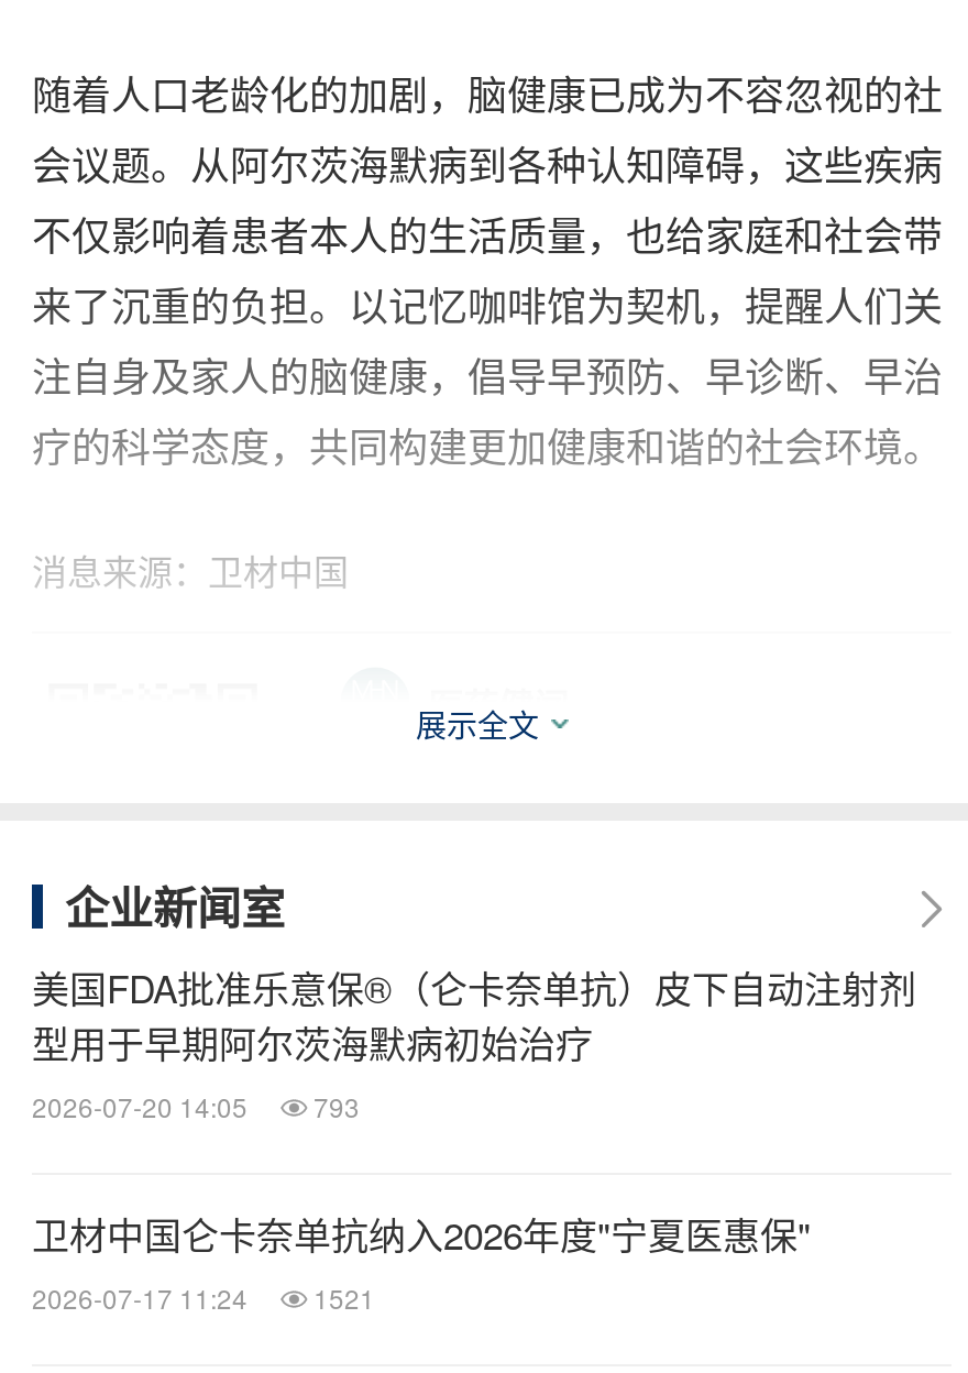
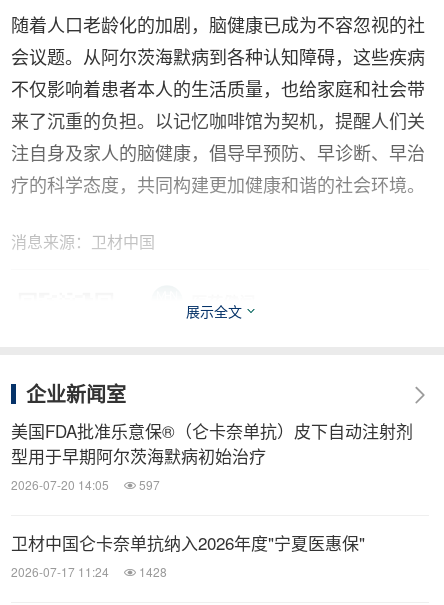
- 2026-07-20 14:05 793
+ 2026-07-20 14:05 597

- 2026-07-17 11:24 1521
+ 2026-07-17 11:24 1428
